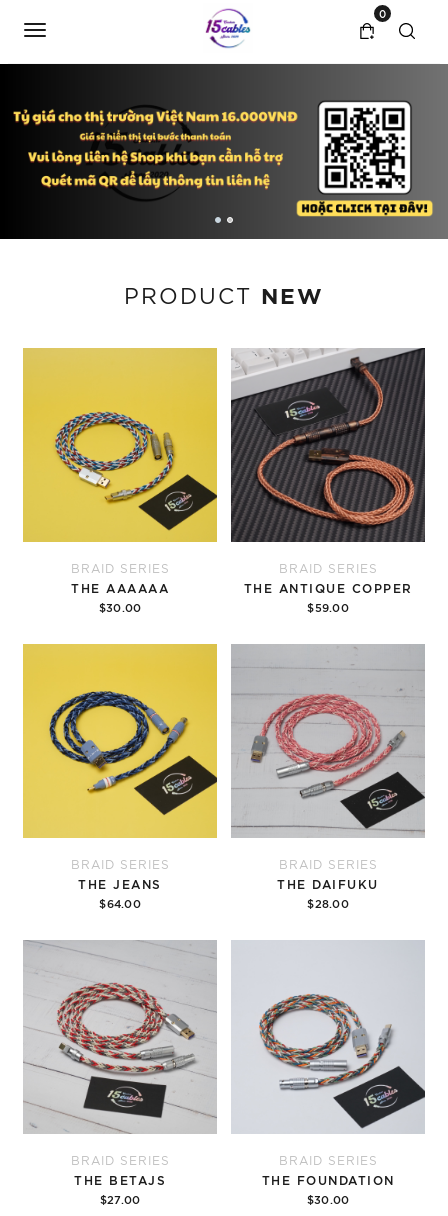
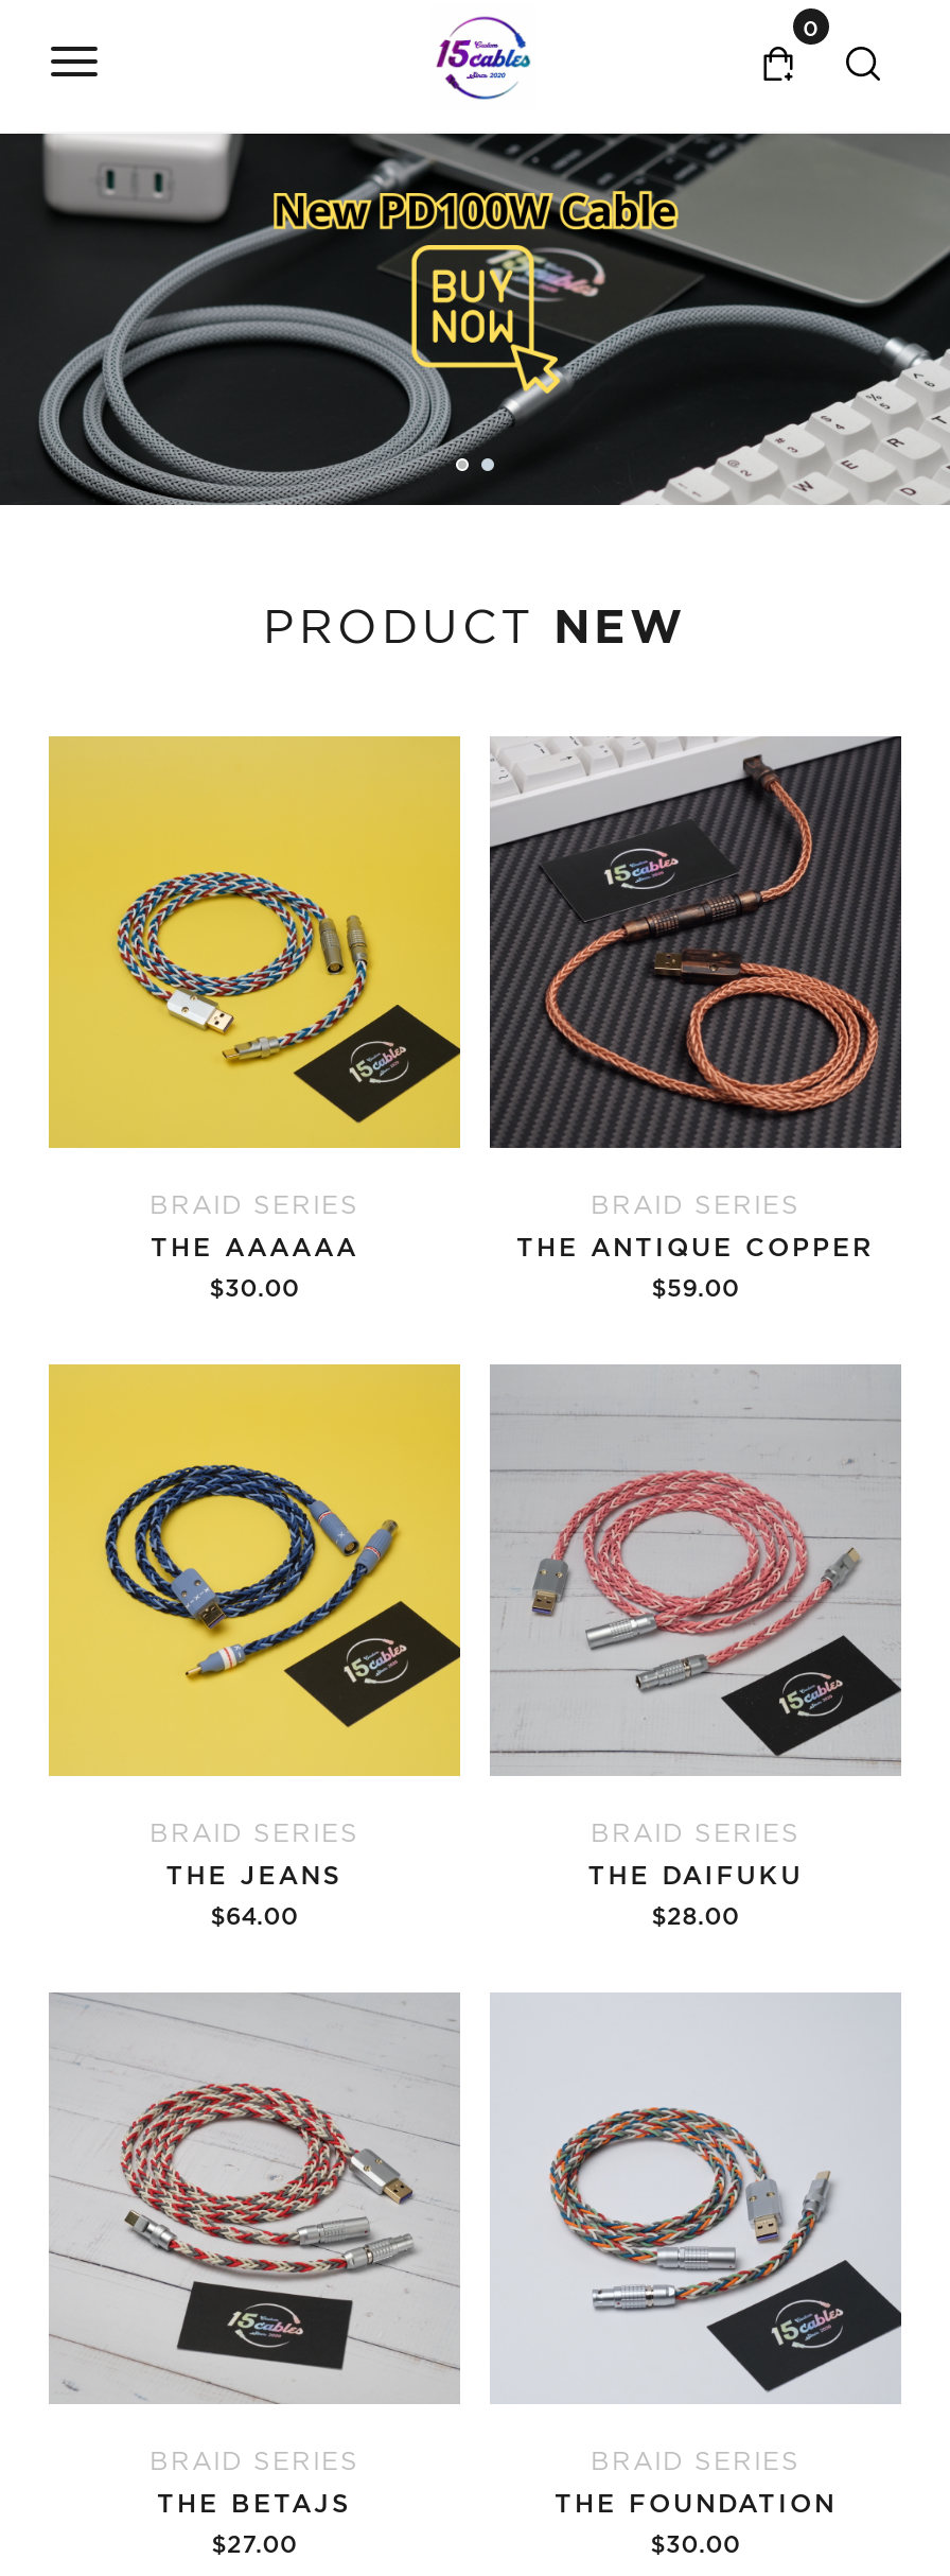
- [image]
+ [image]
